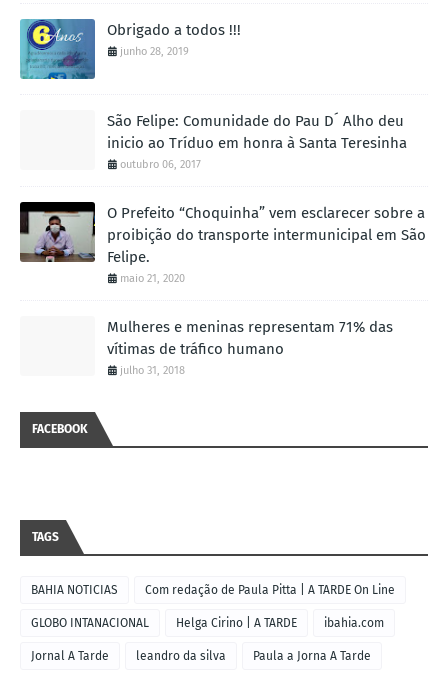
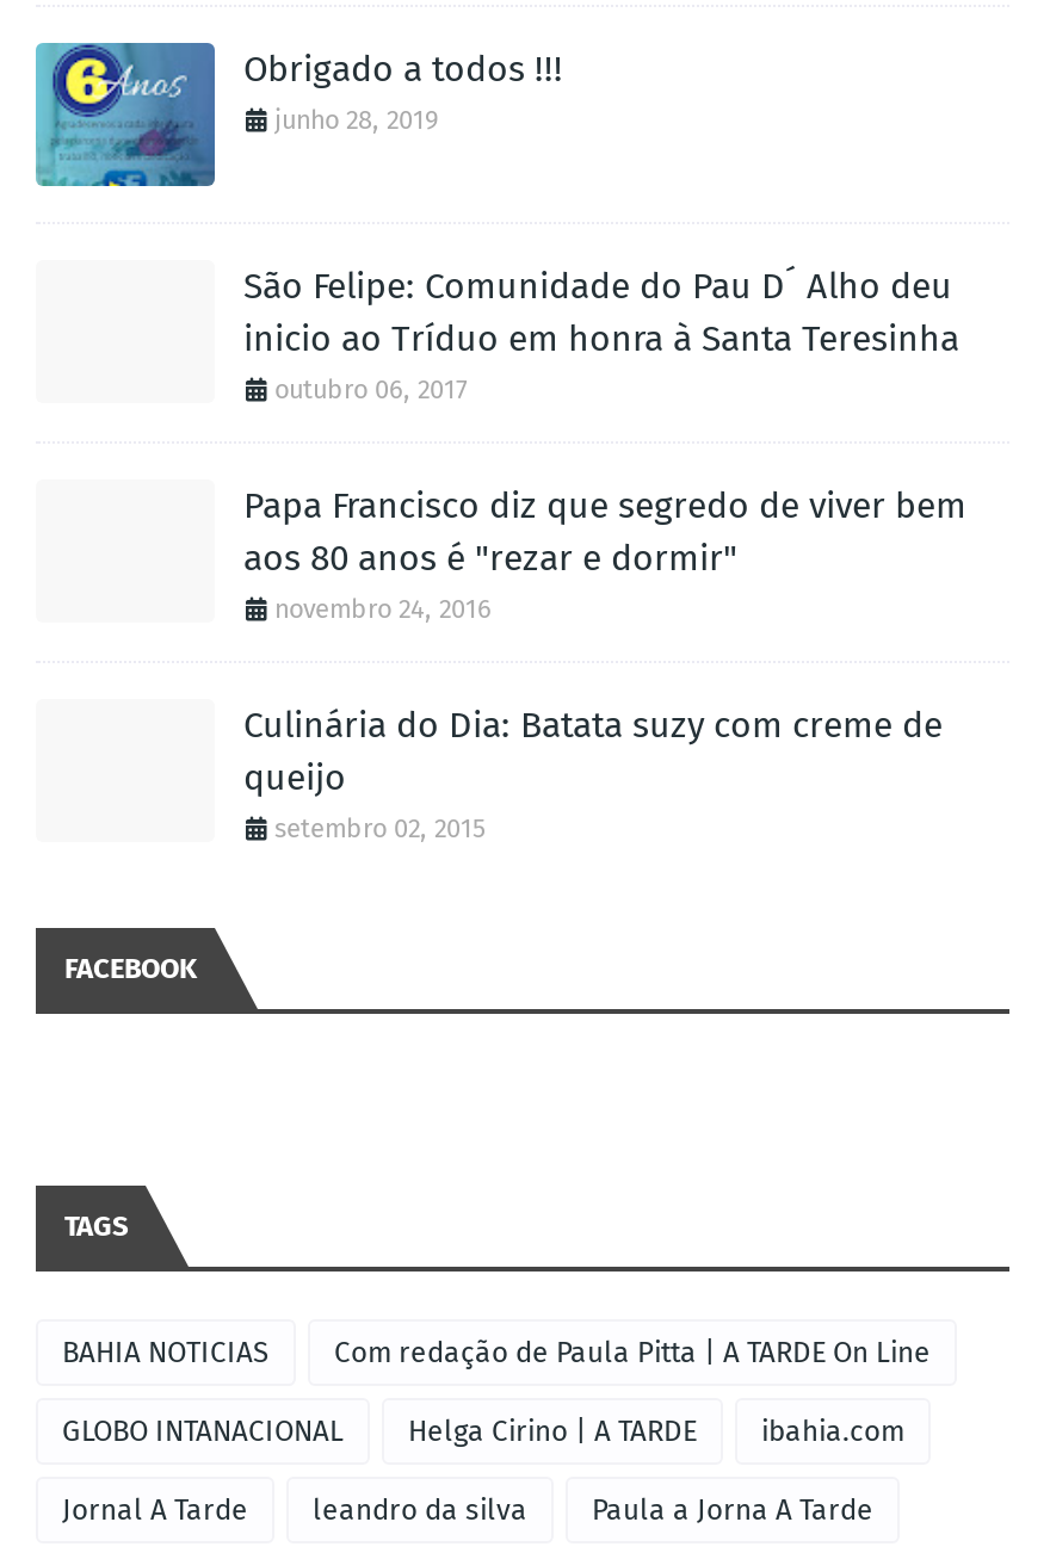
- [image]

- O Prefeito “Choquinha” vem esclarecer sobre a
- proibição do transporte intermunicipal em São
- Felipe.
- maio 21, 2020
+ Papa Francisco diz que segredo de viver bem
+ aos 80 anos é "rezar e dormir"
+ novembro 24, 2016

- Mulheres e meninas representam 71% das
- vítimas de tráfico humano
- julho 31, 2018
+ Culinária do Dia: Batata suzy com creme de
+ queijo
+ setembro 02, 2015
